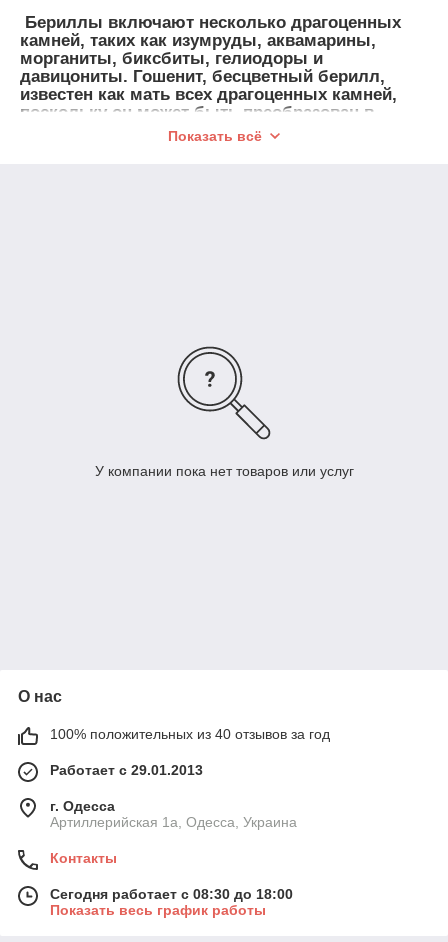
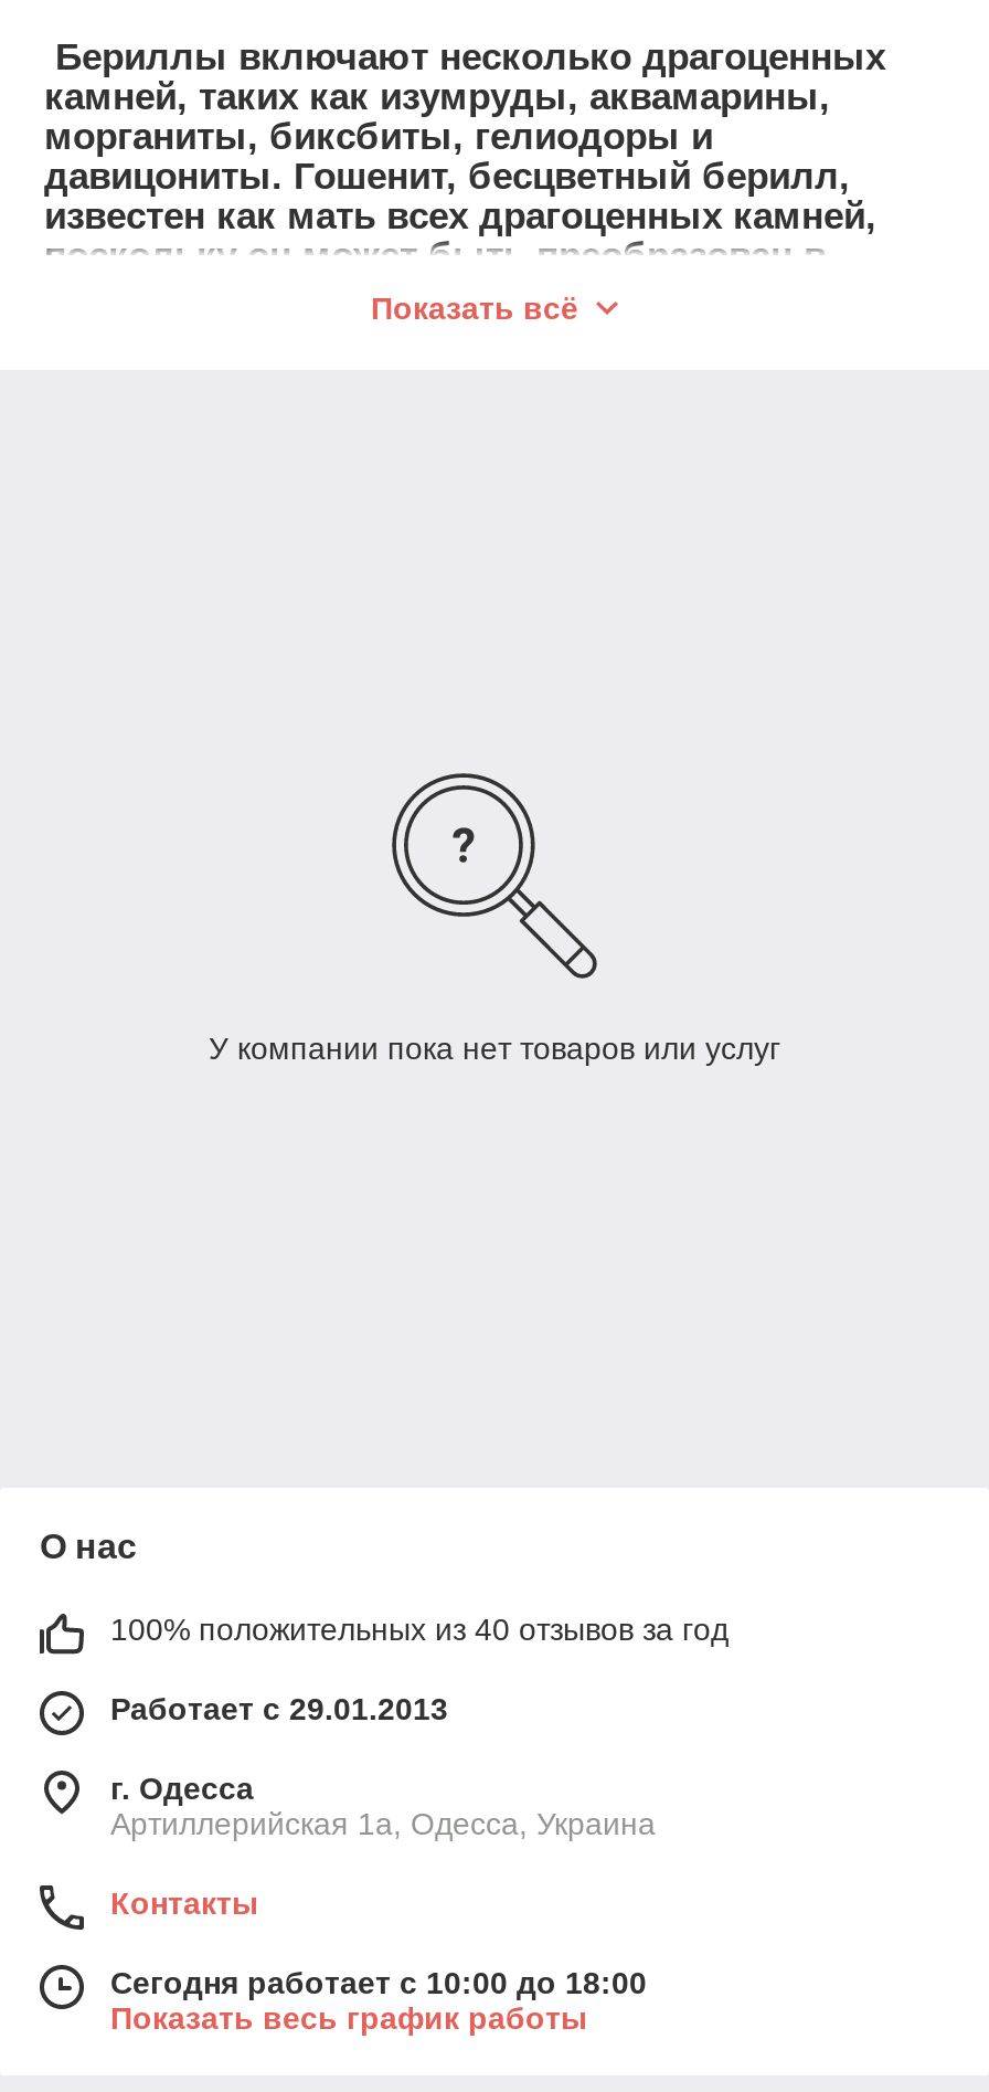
- Сегодня работает с 08:30 до 18:00
+ Сегодня работает с 10:00 до 18:00
